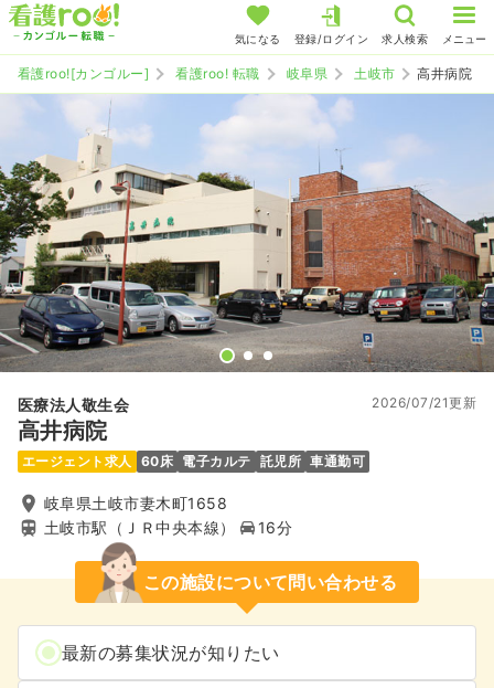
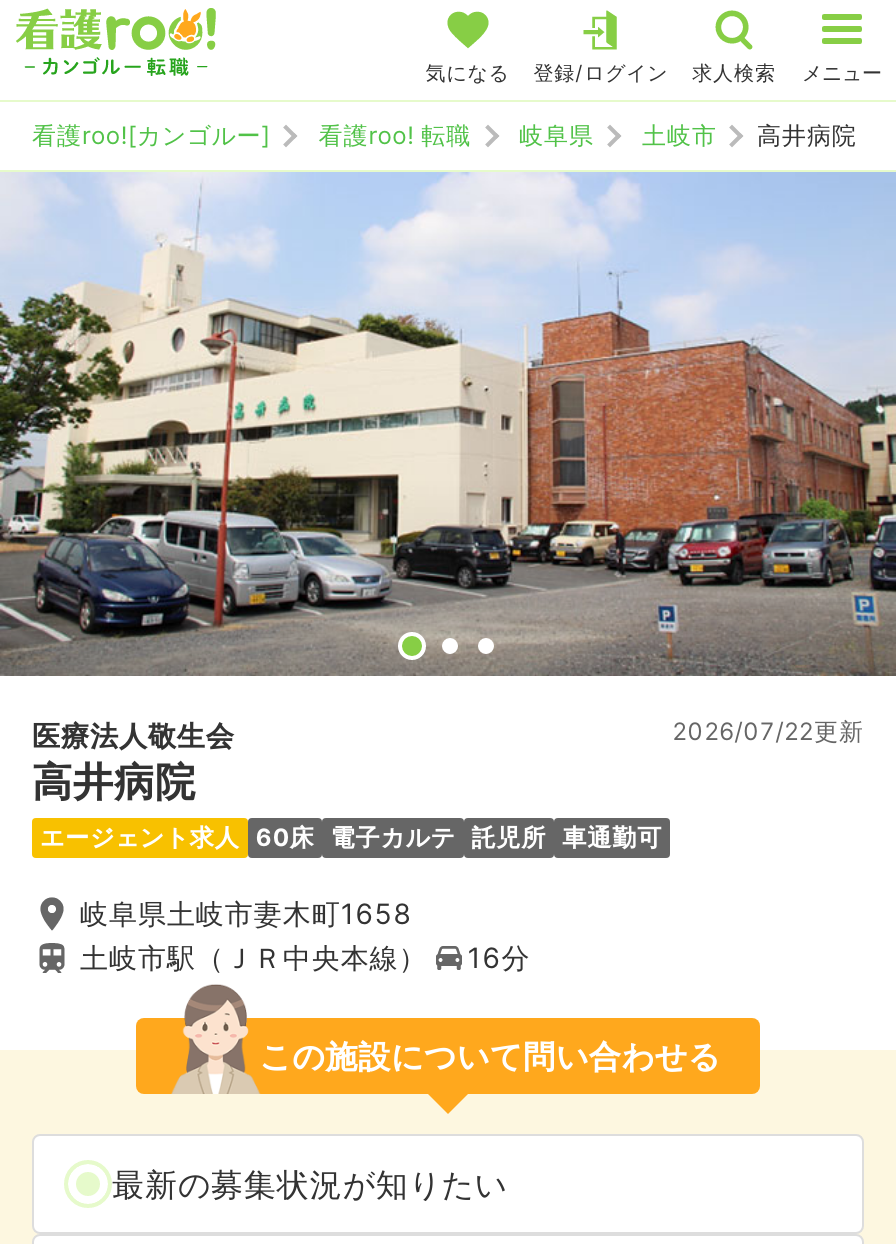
- 2026/07/21更新
+ 2026/07/22更新
